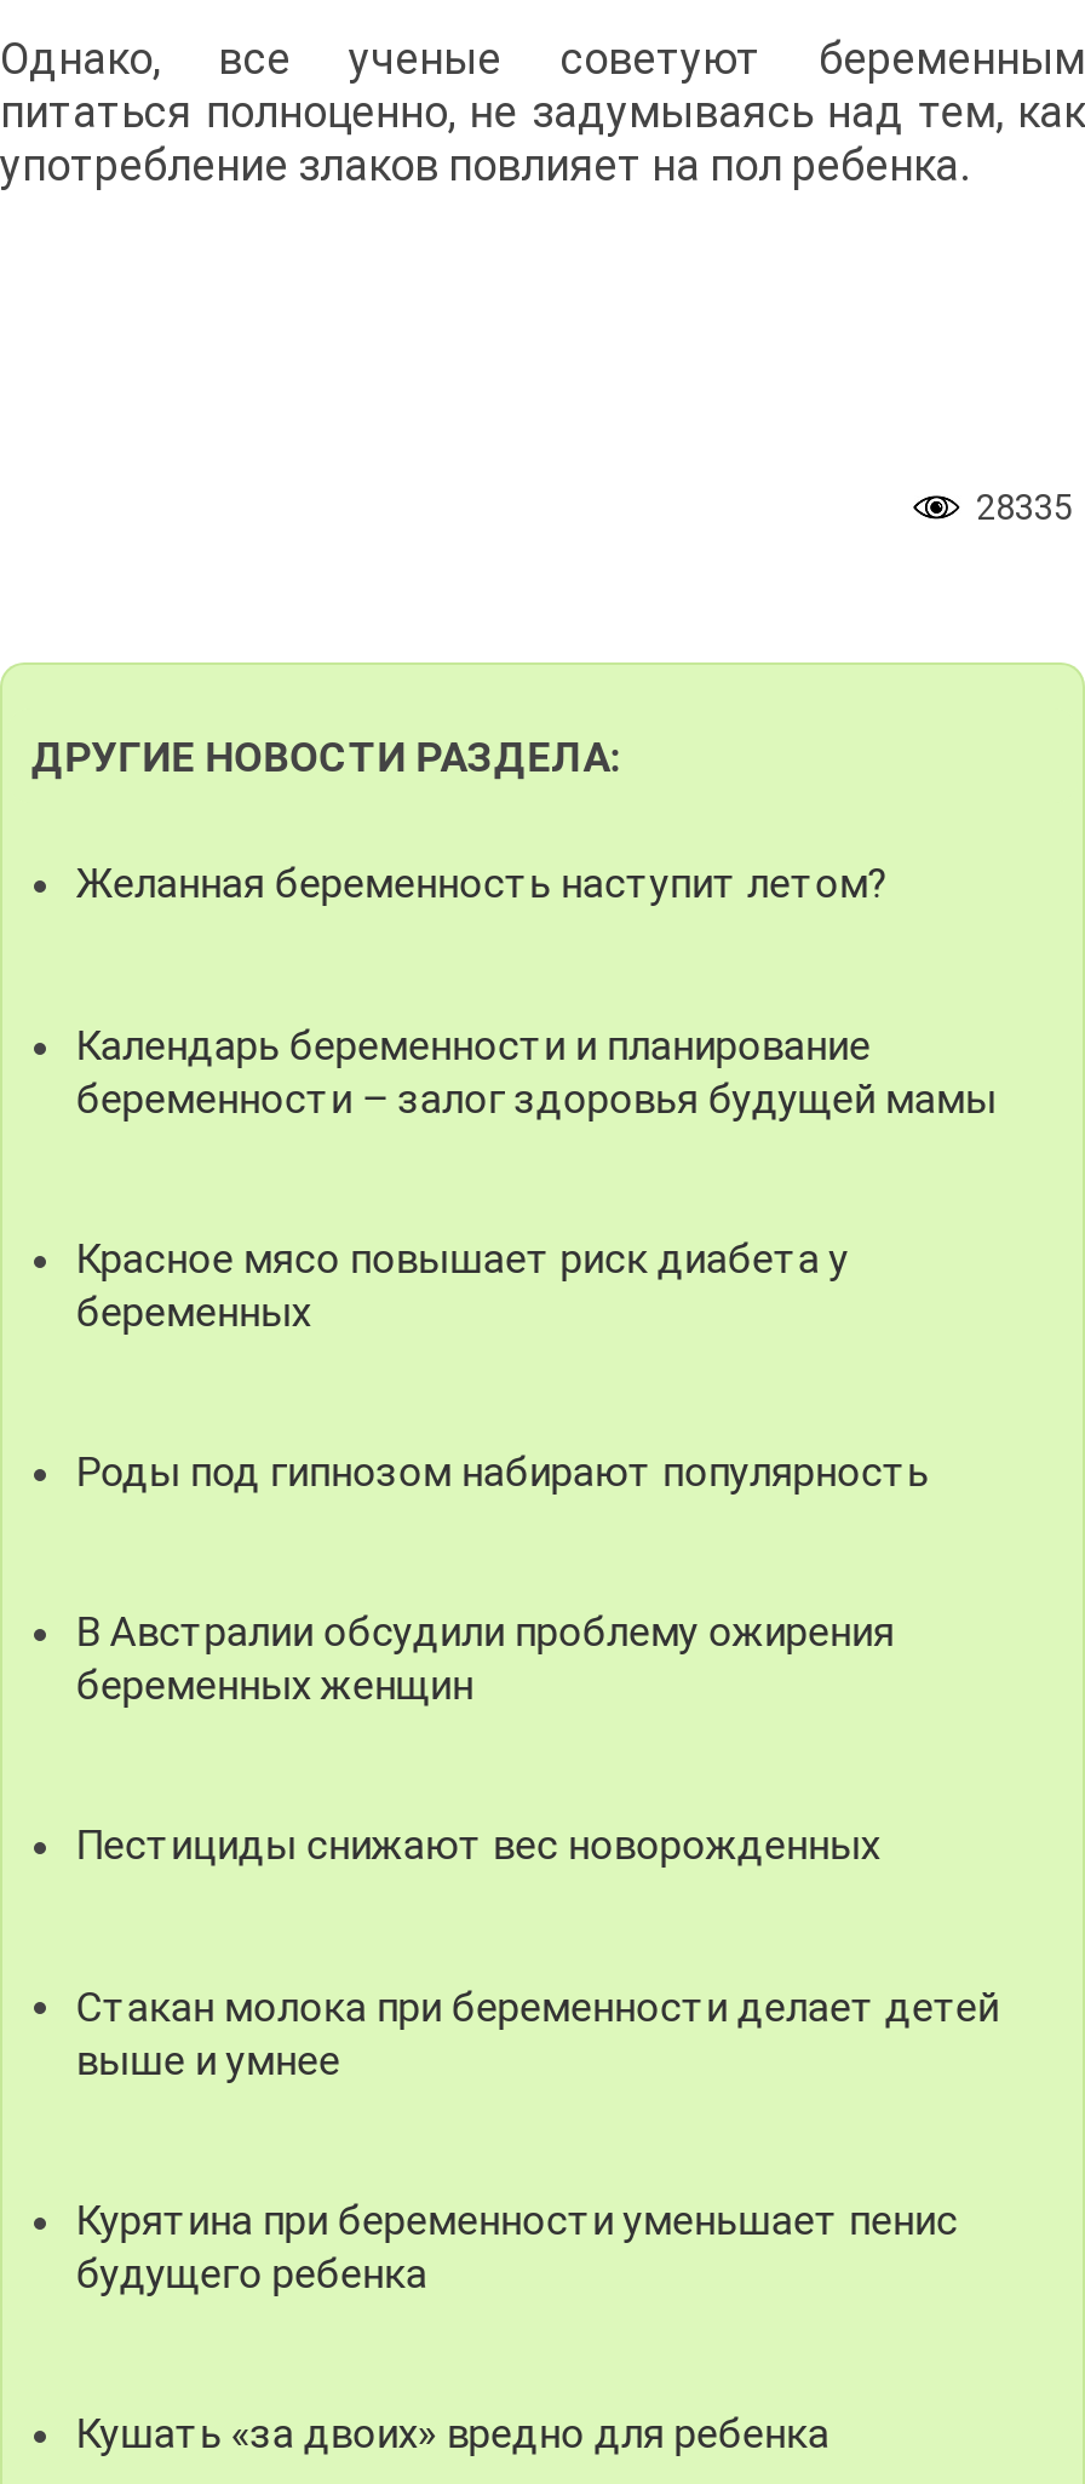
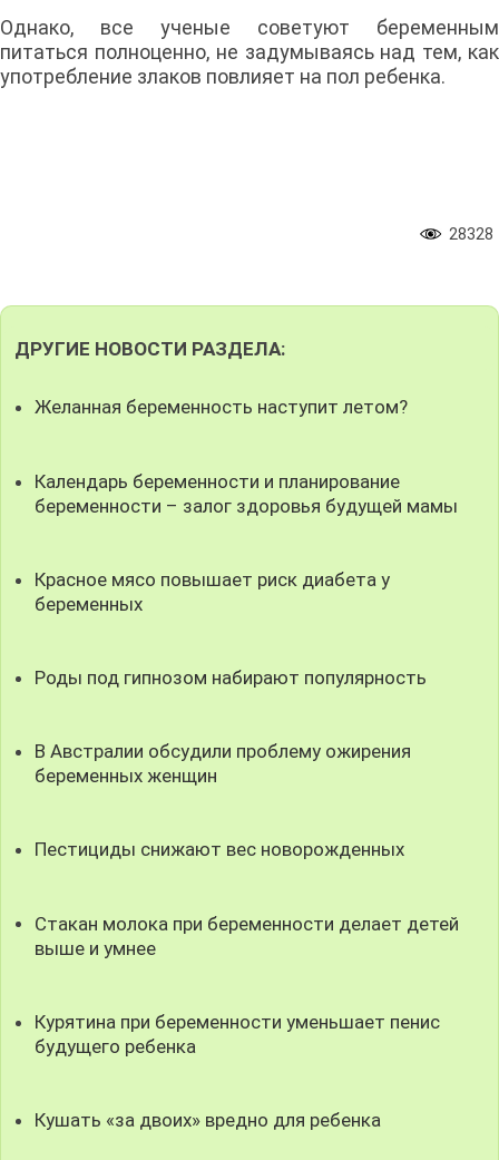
- 28335
+ 28328
